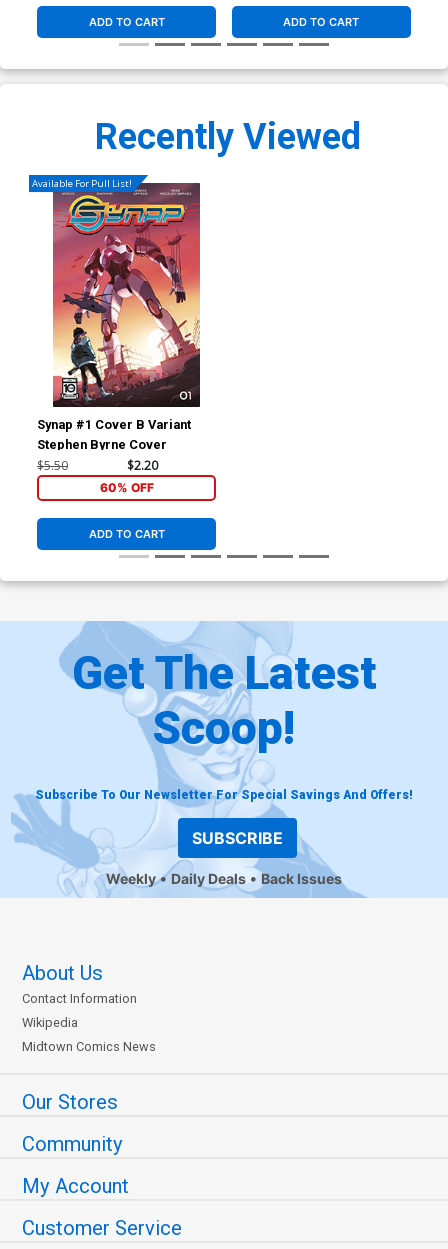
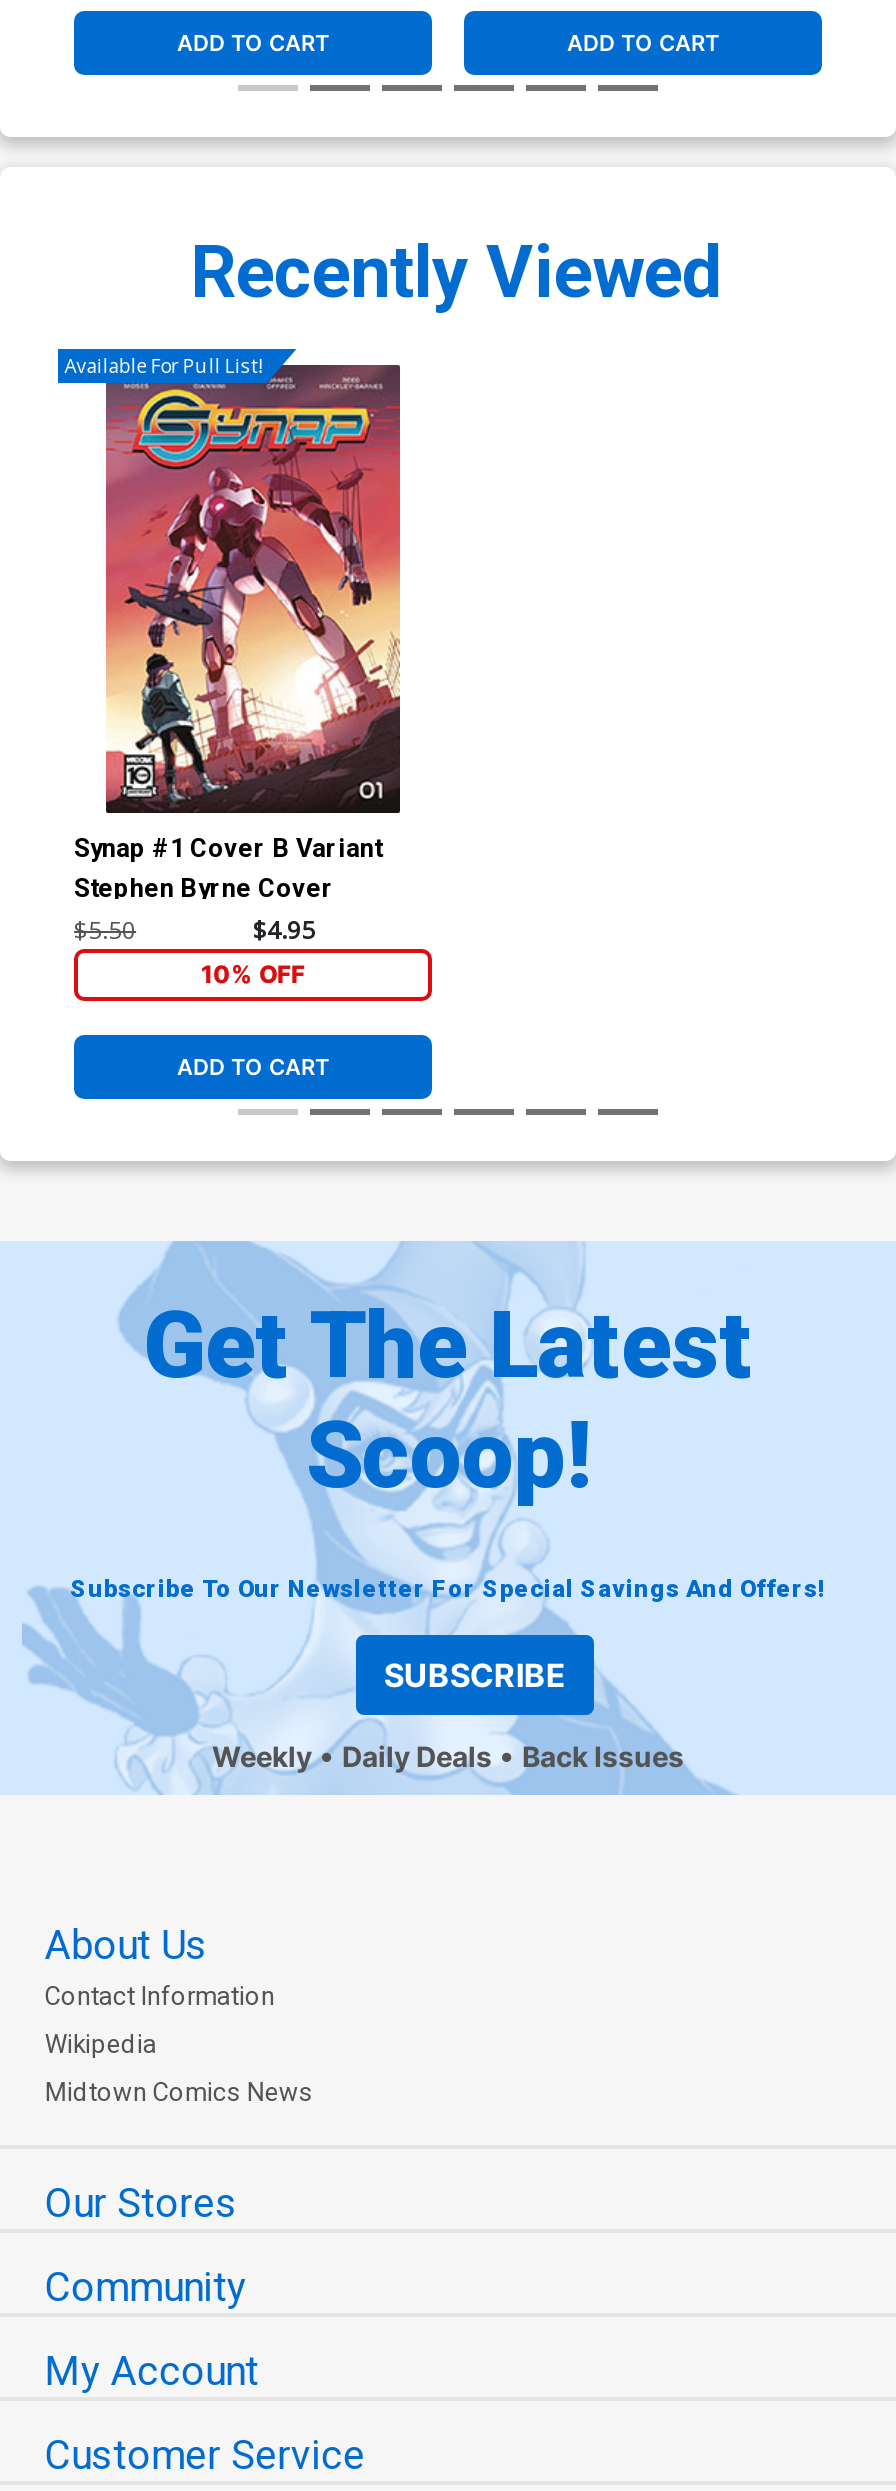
- $2.20
+ $4.95

- 60% OFF
+ 10% OFF
